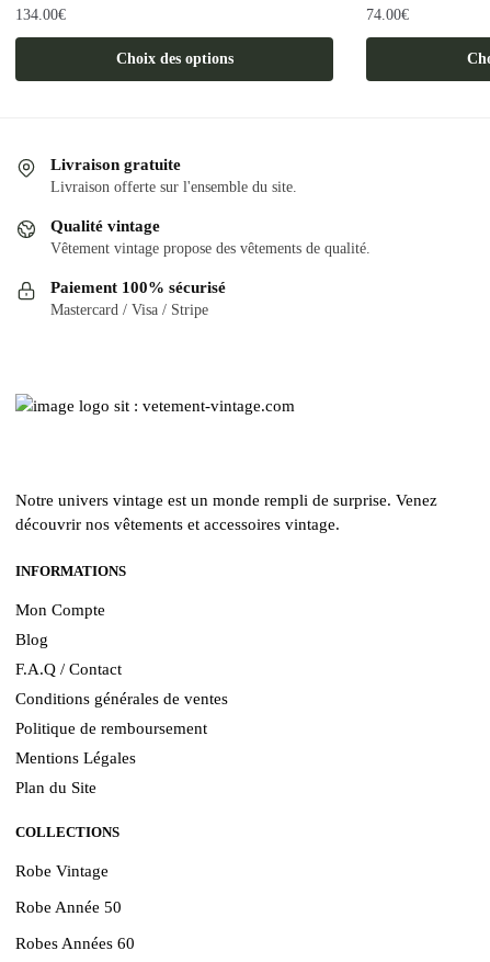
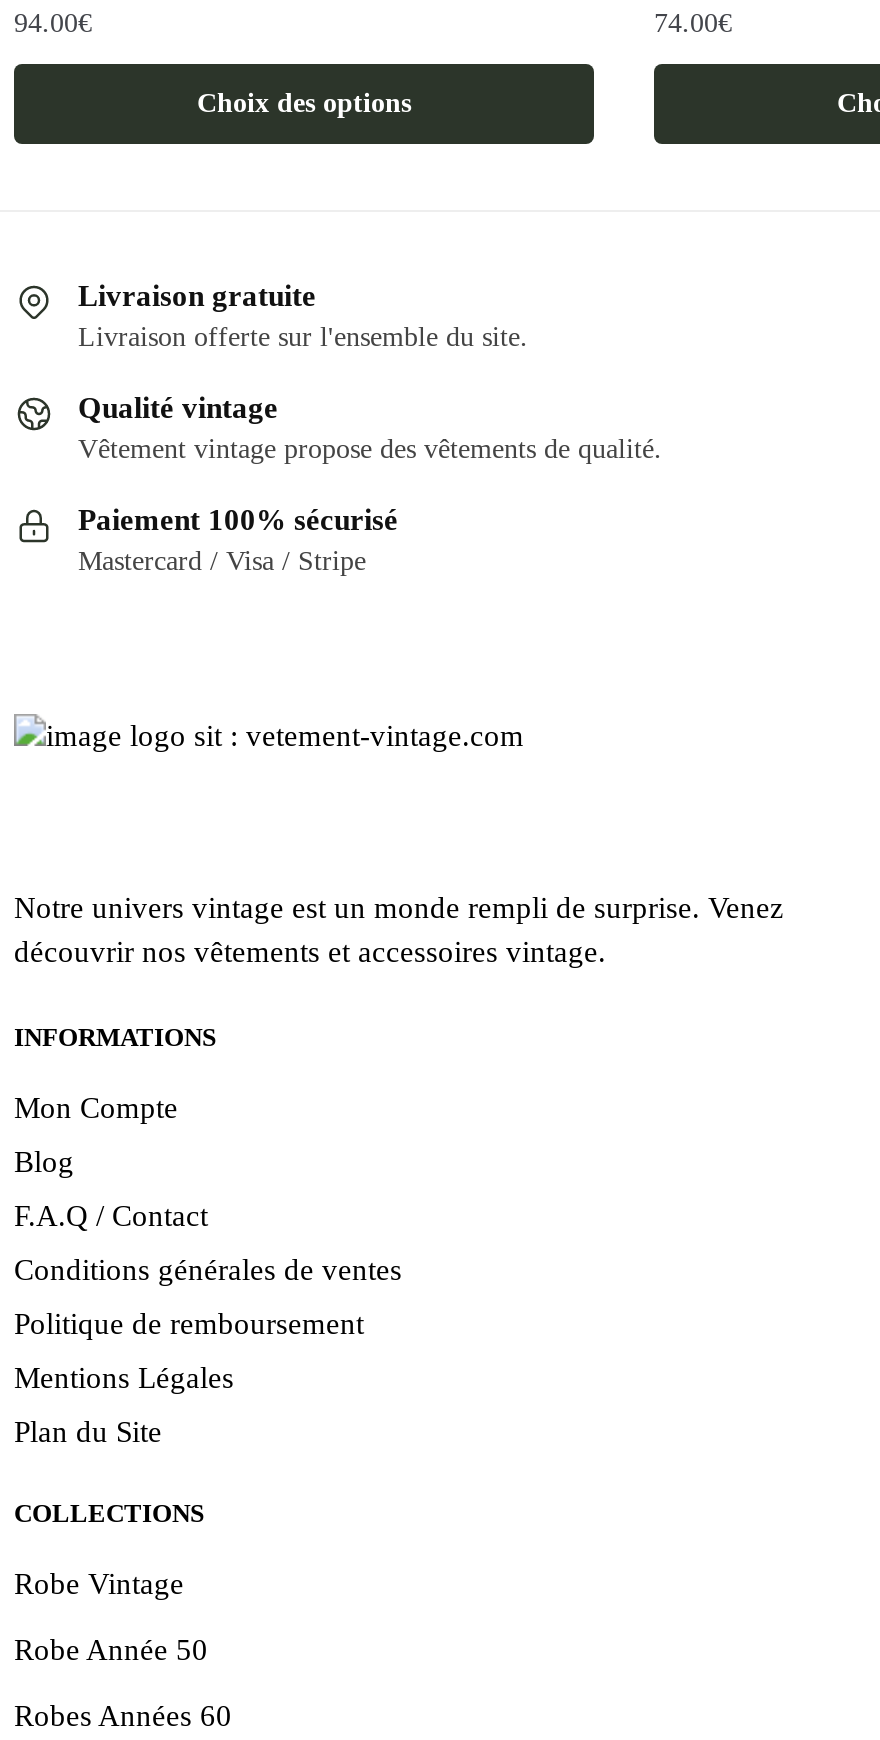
- 134.00€
+ 94.00€
